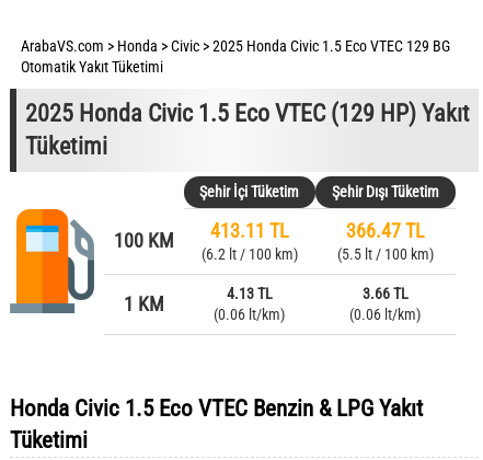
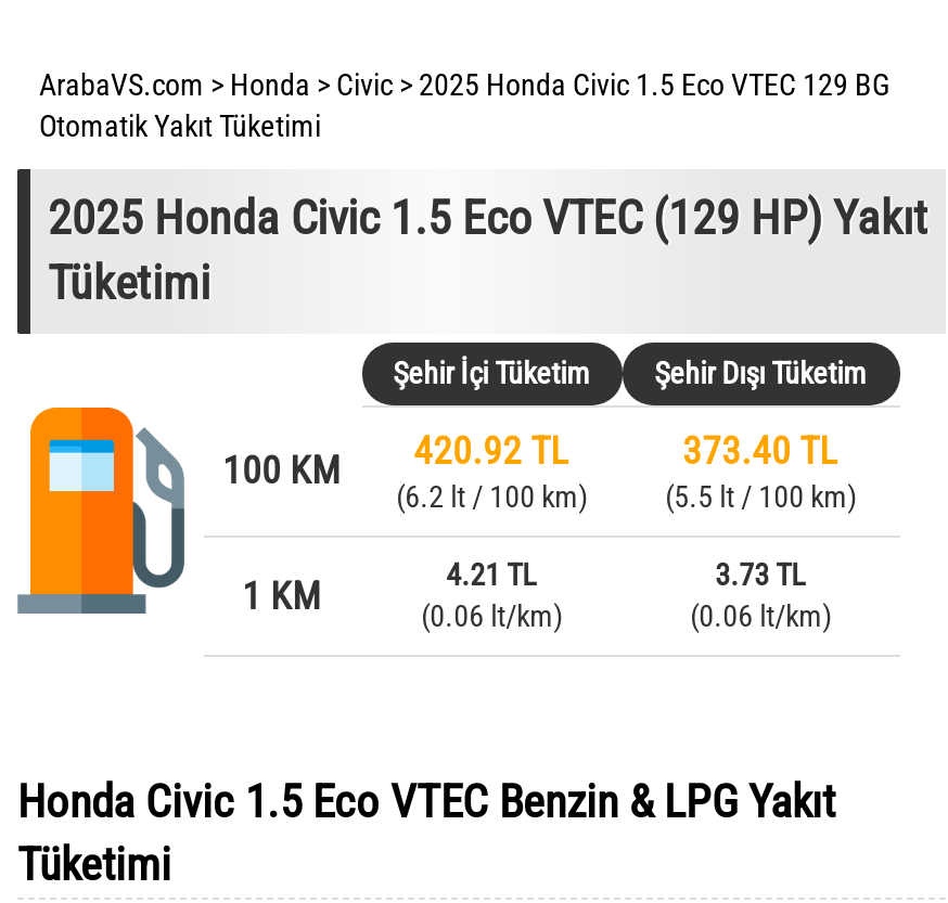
- 100 KM 413.11 TL
+ 100 KM 420.92 TL

- 366.47 TL
+ 373.40 TL

- 4.13 TL
+ 4.21 TL

- 3.66 TL
+ 3.73 TL
